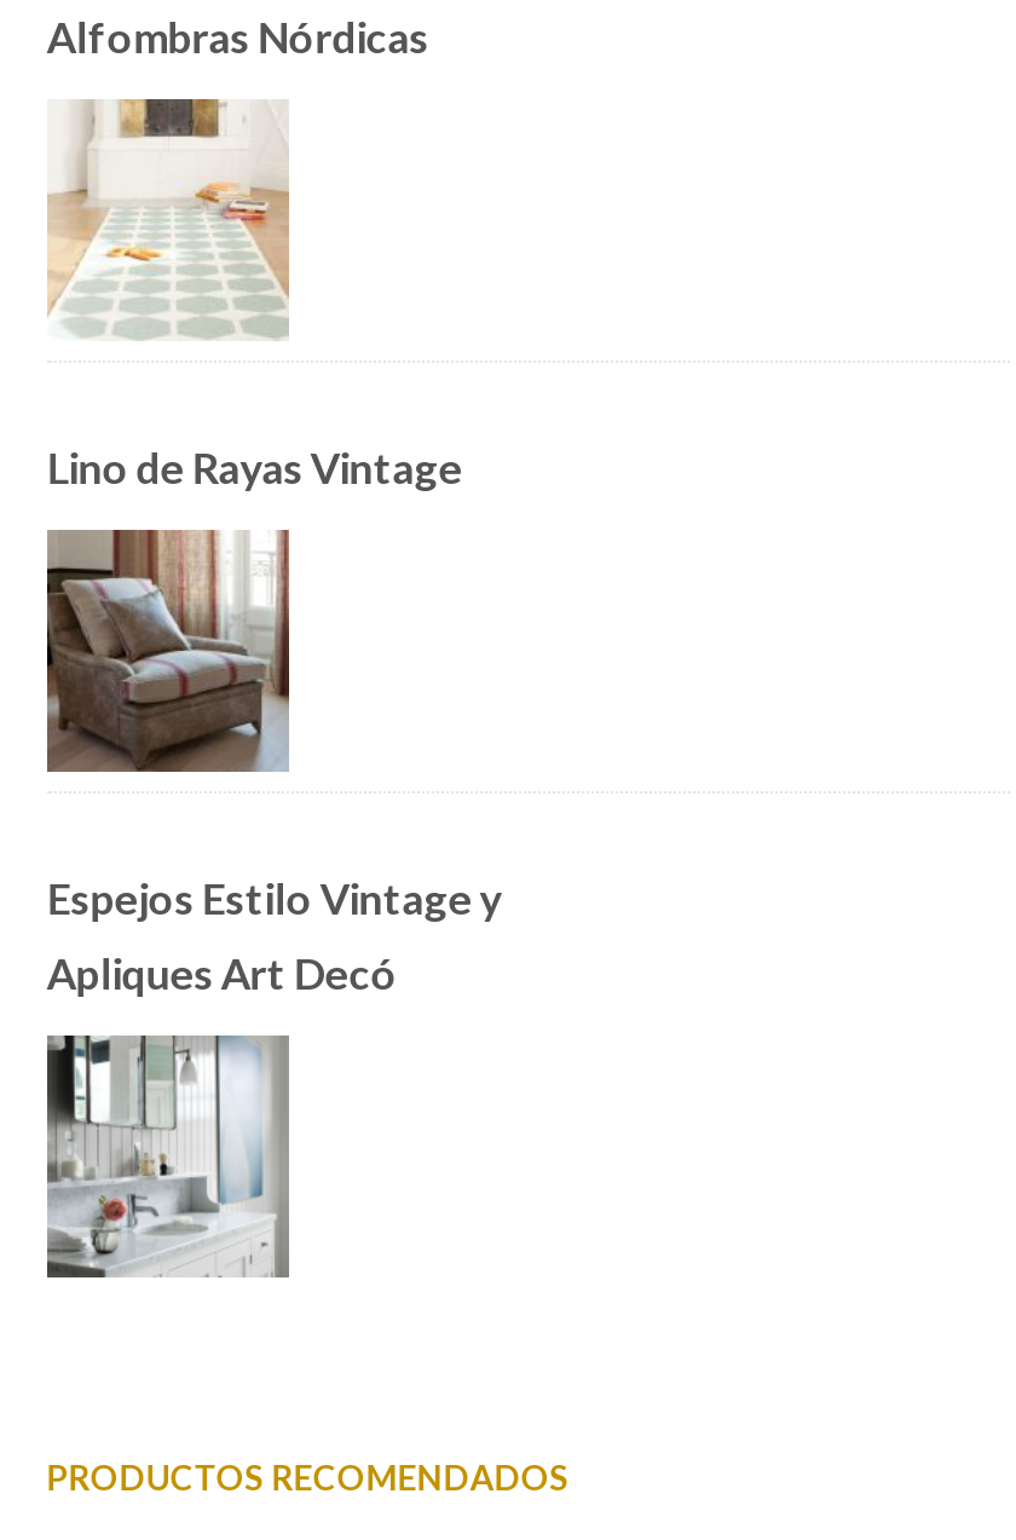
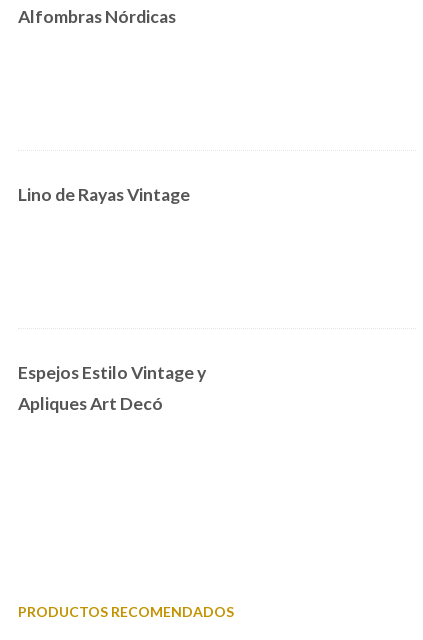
- [image]

- [image]

- [image]
